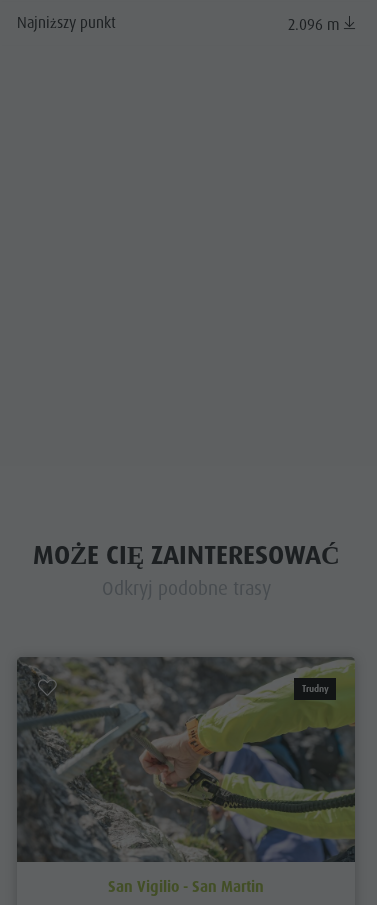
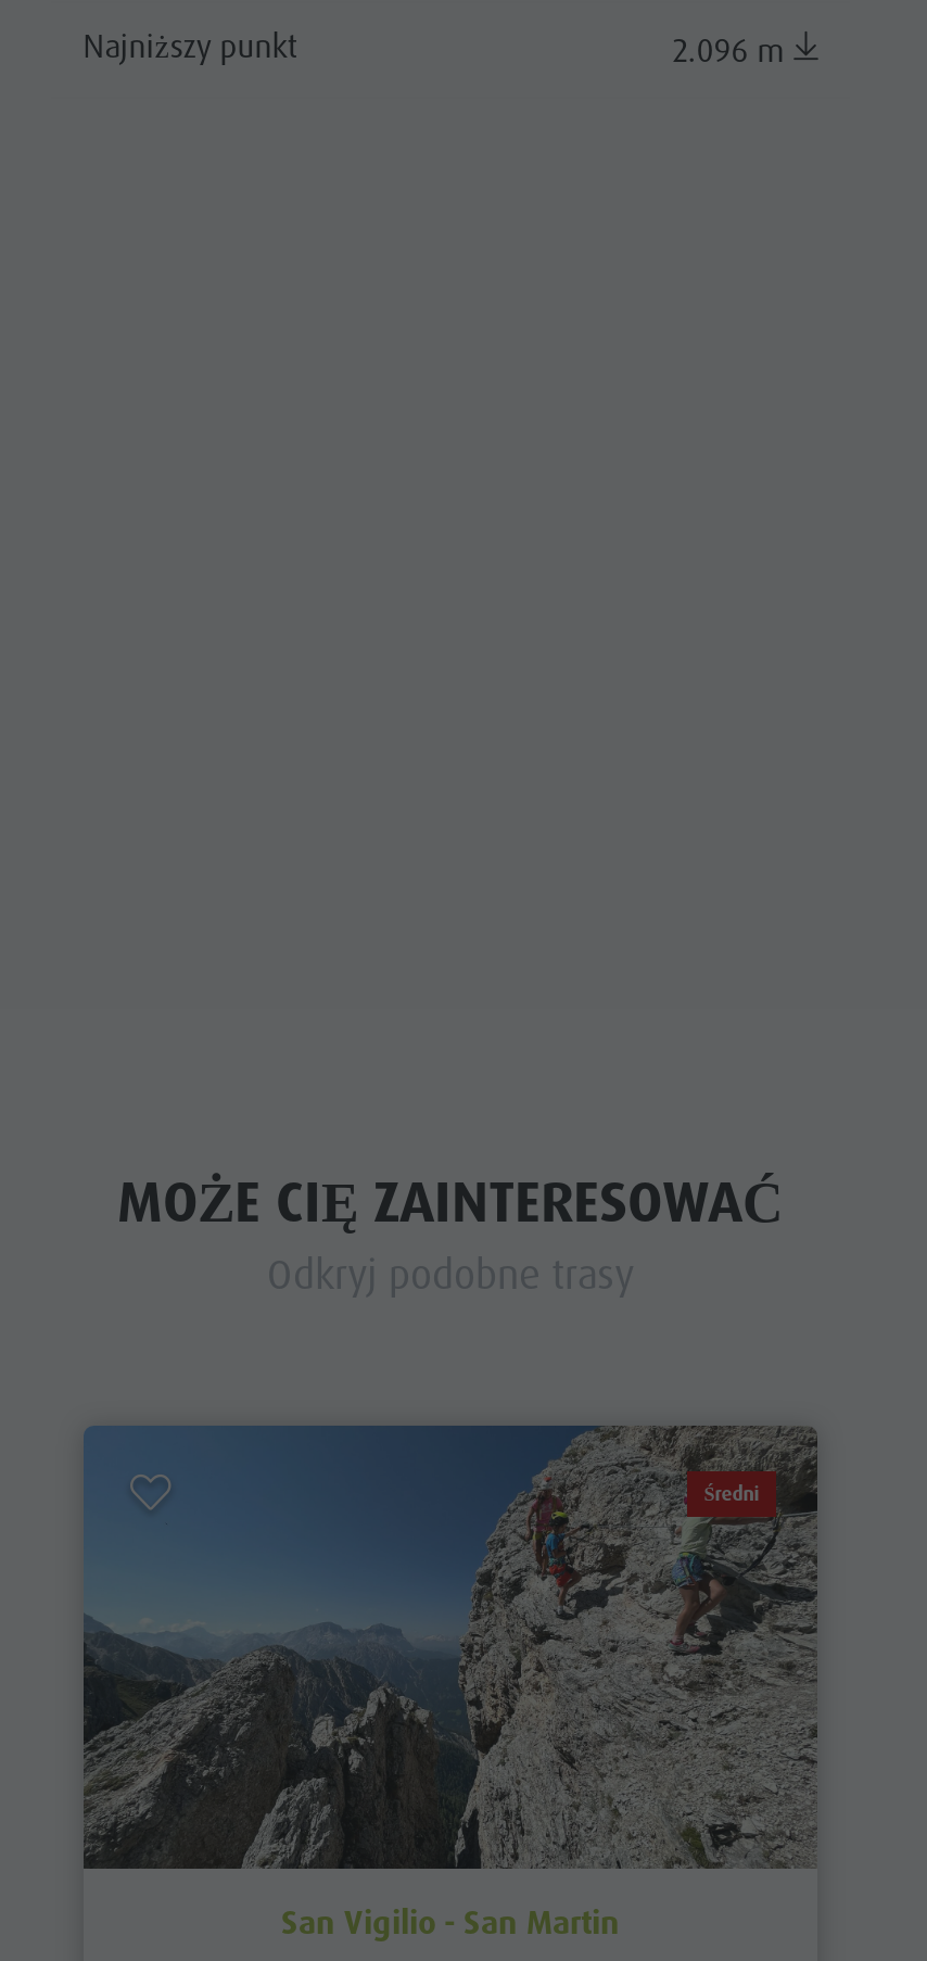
- [image]
- Trudny
+ [image]
+ Średni
